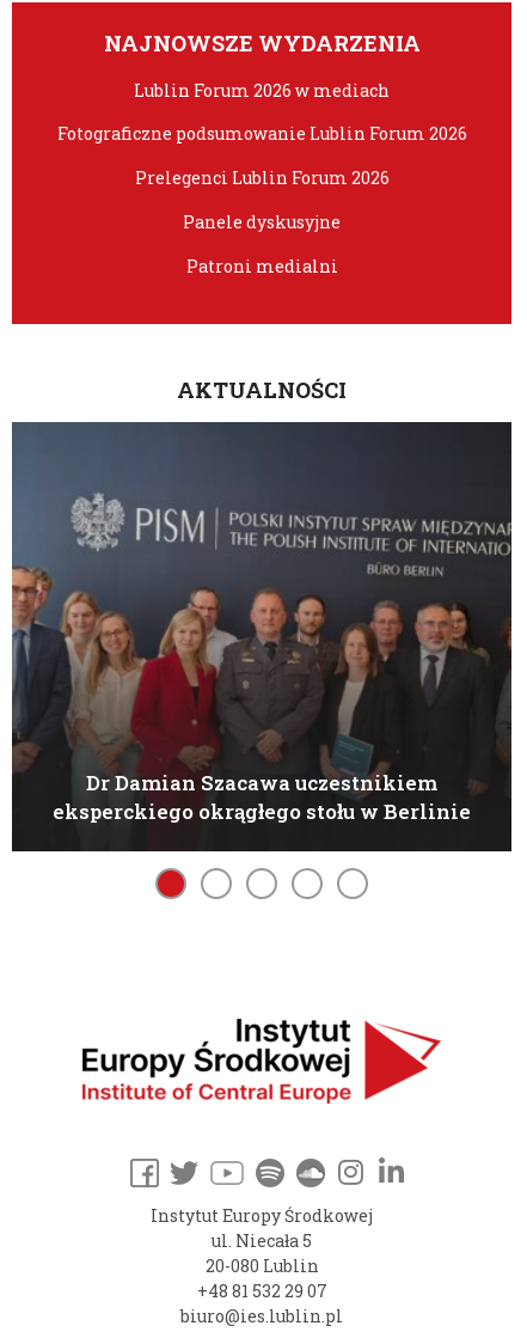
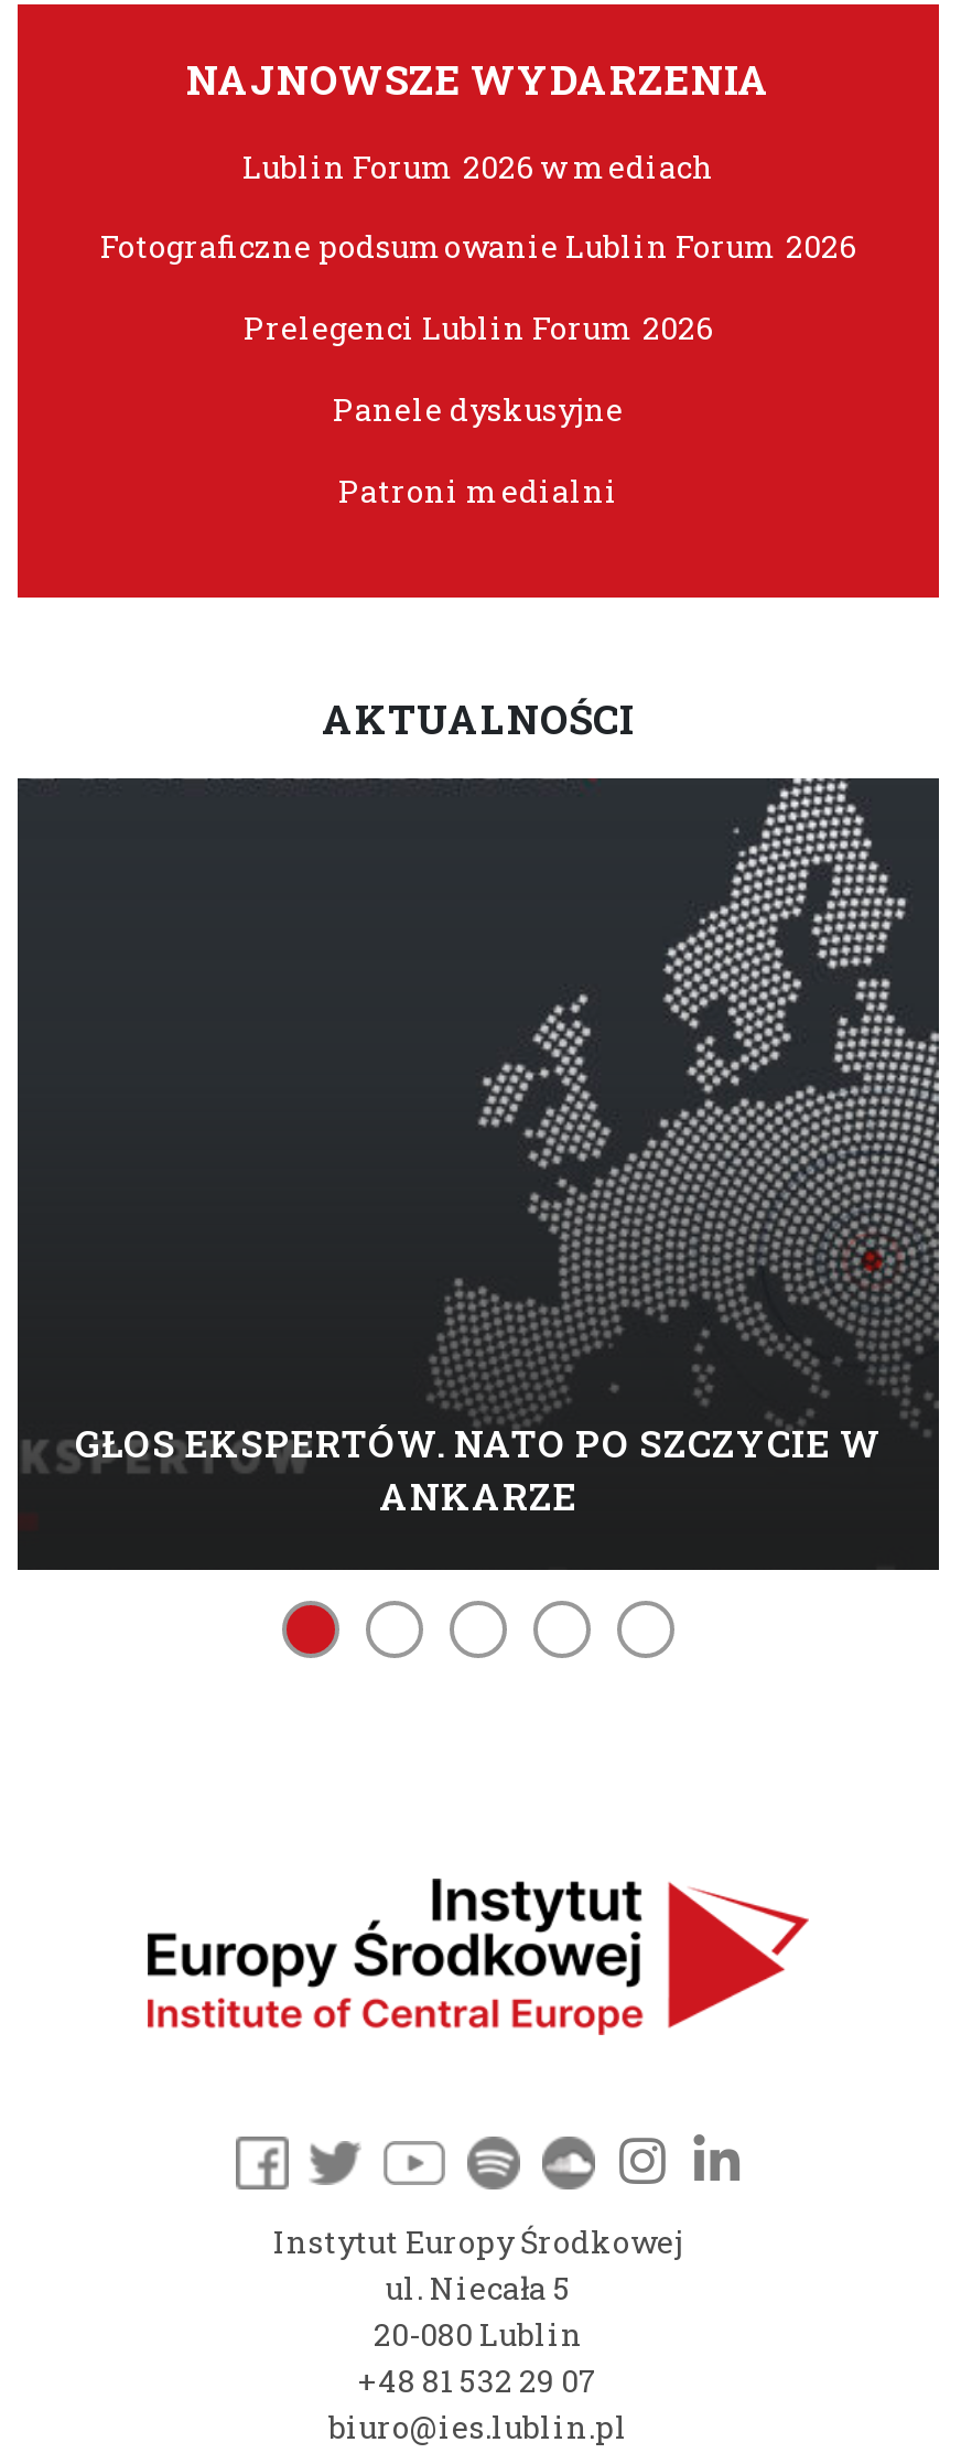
- [image]
- Dr Damian Szacawa uczestnikiem
- eksperckiego okrągłego stołu w Berlinie
+ [image]
+ GŁOS EKSPERTÓW. NATO PO SZCZYCIE W
+ ANKARZE
